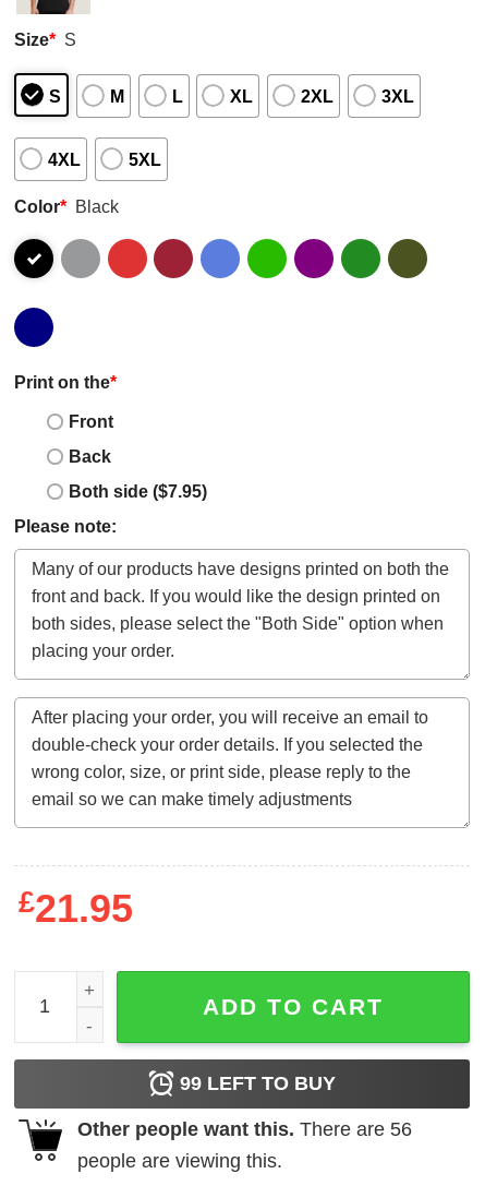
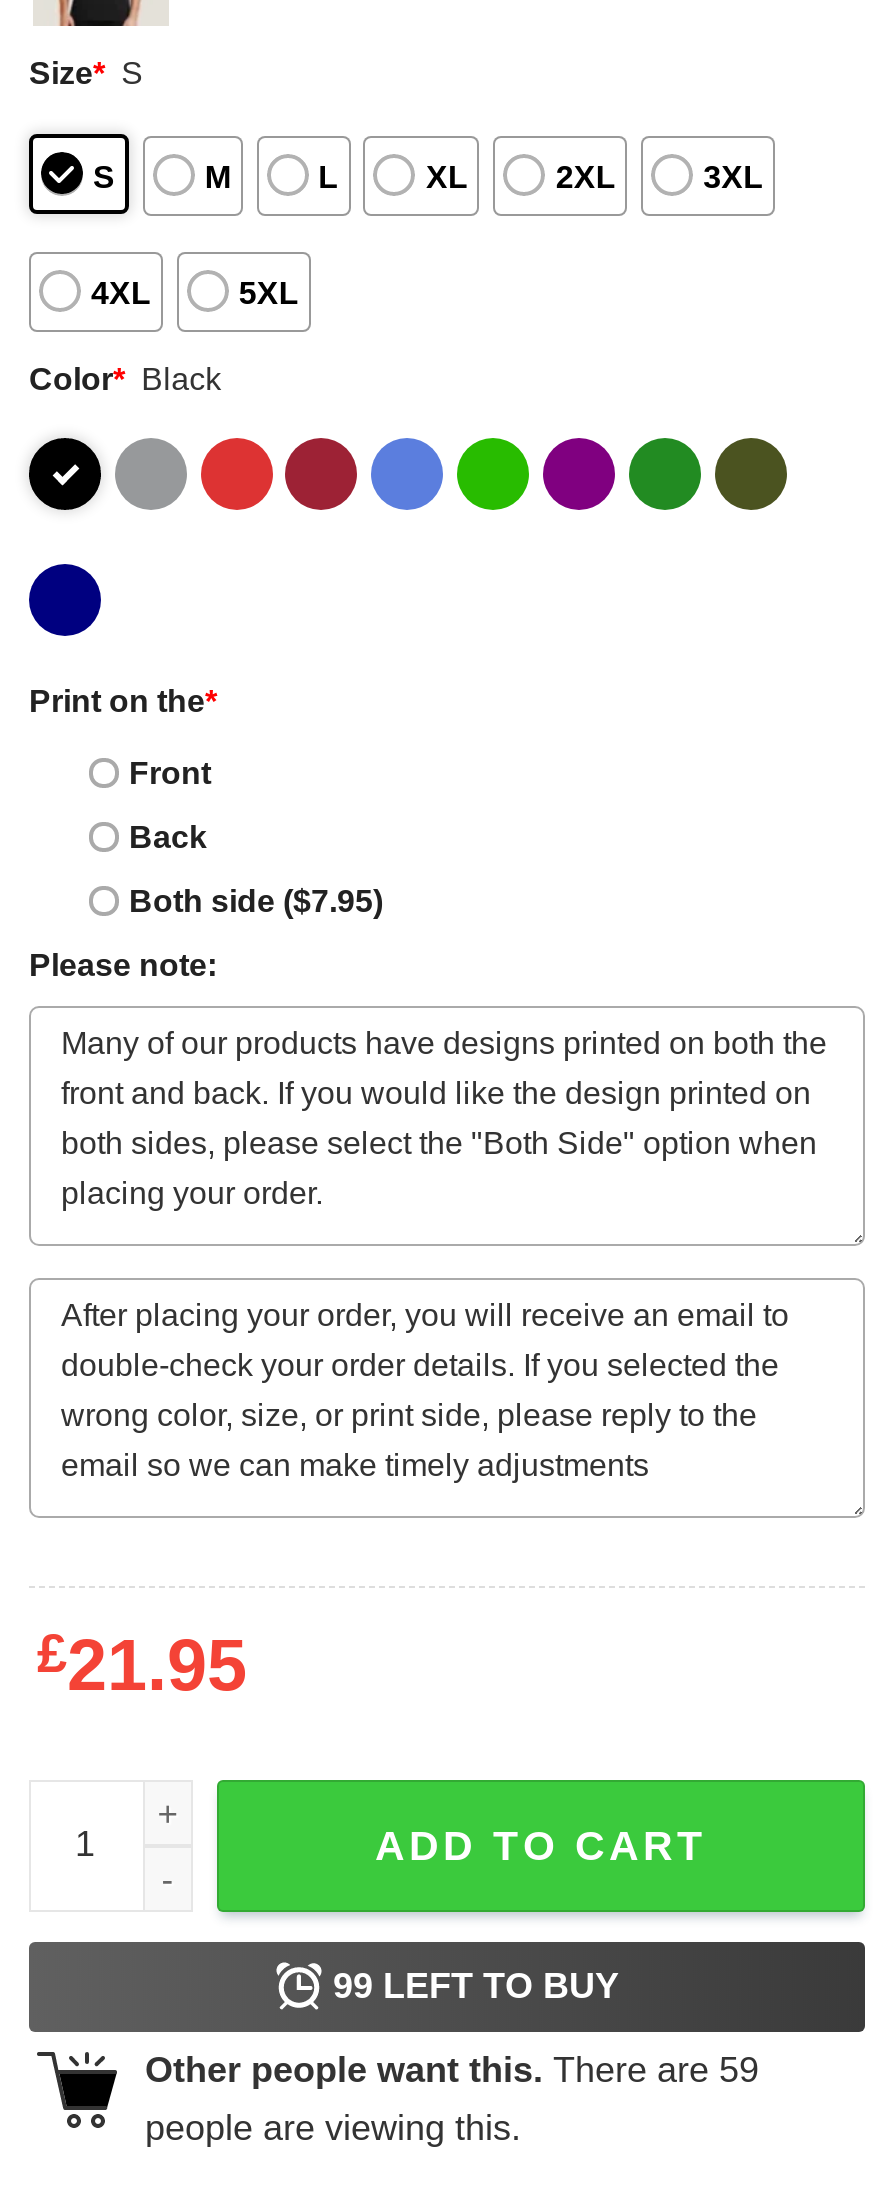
- Other people want this. There are 56
+ Other people want this. There are 59
